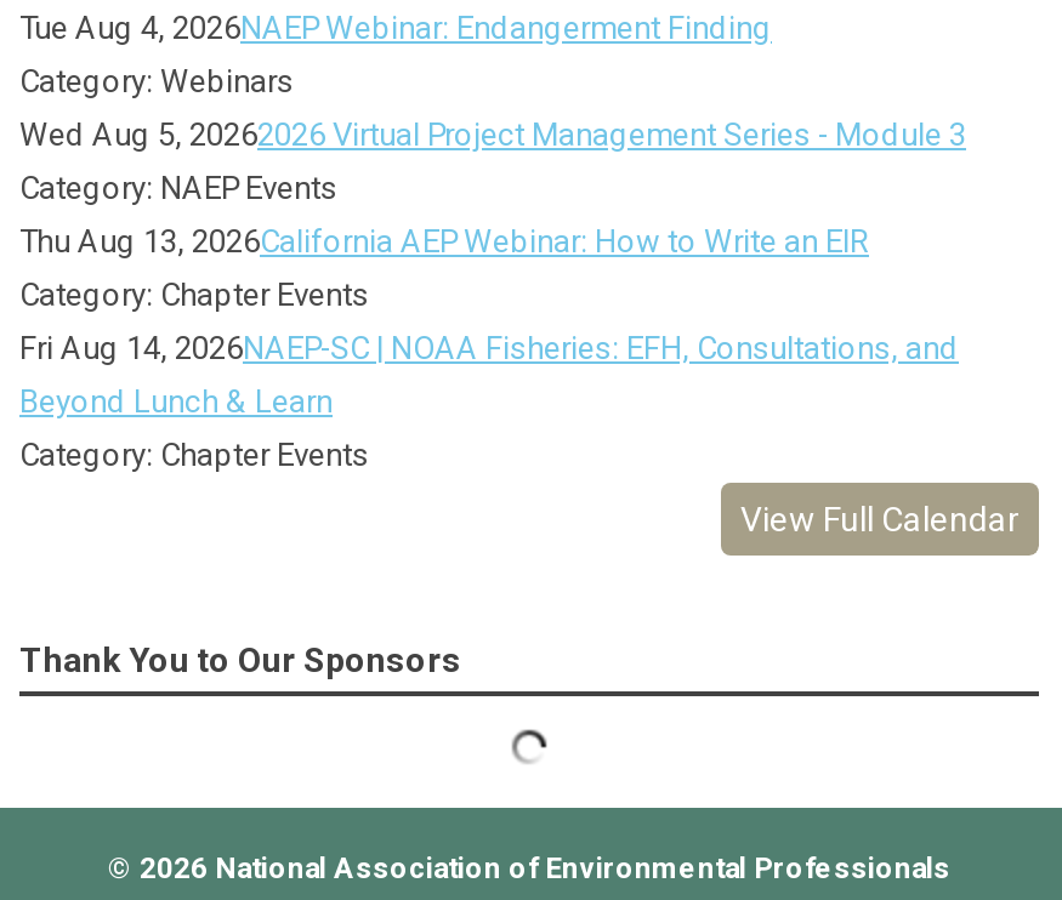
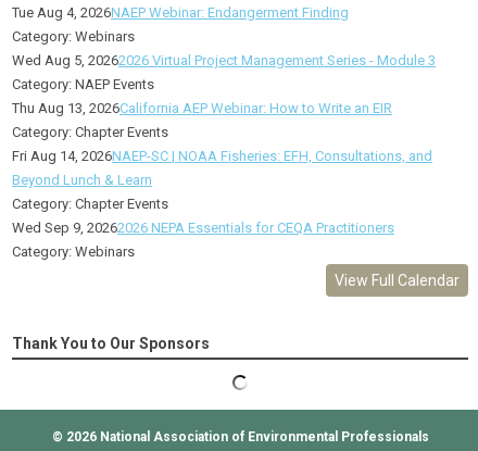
+ Wed Sep 9, 20262026 NEPA Essentials for CEQA Practitioners
+ Category: Webinars
